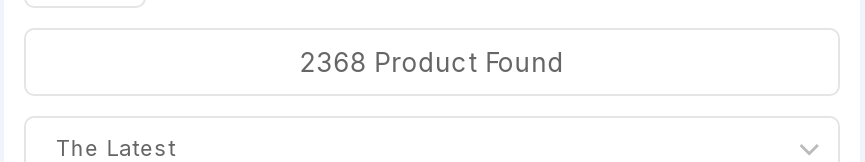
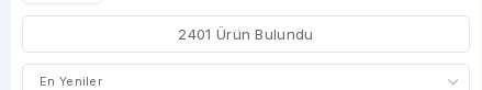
- 2368 Product Found
+ 2401 Ürün Bulundu
